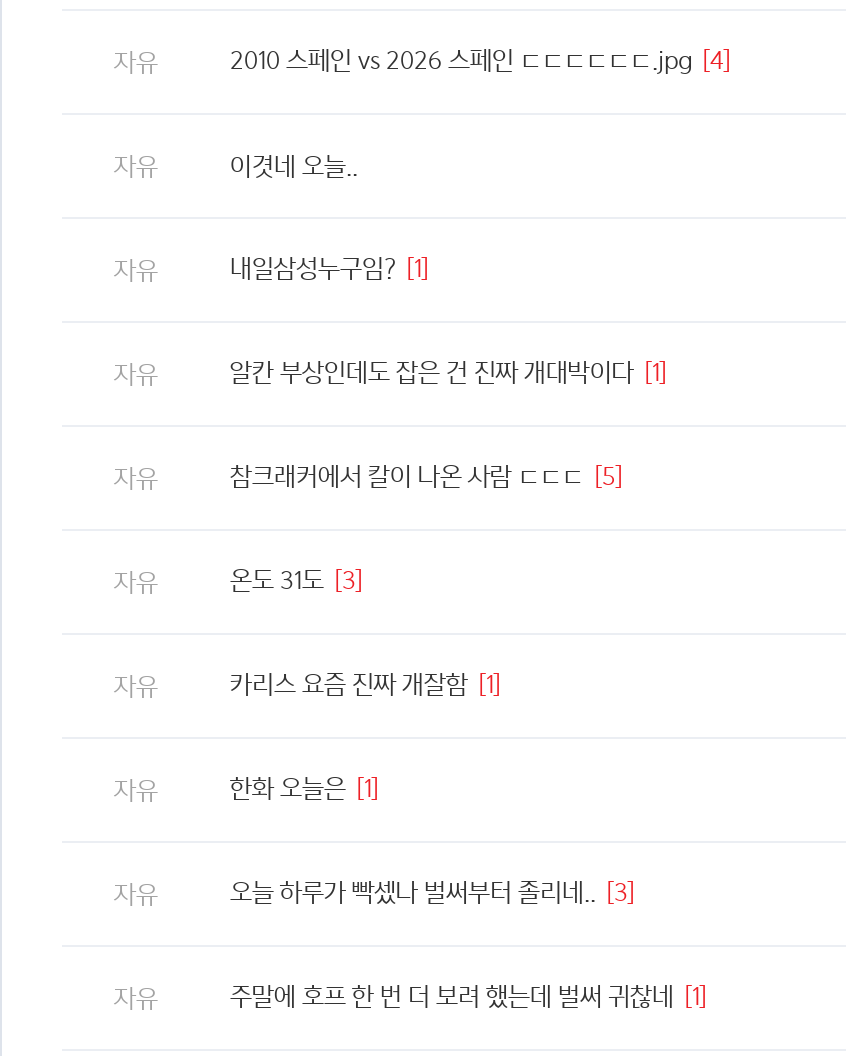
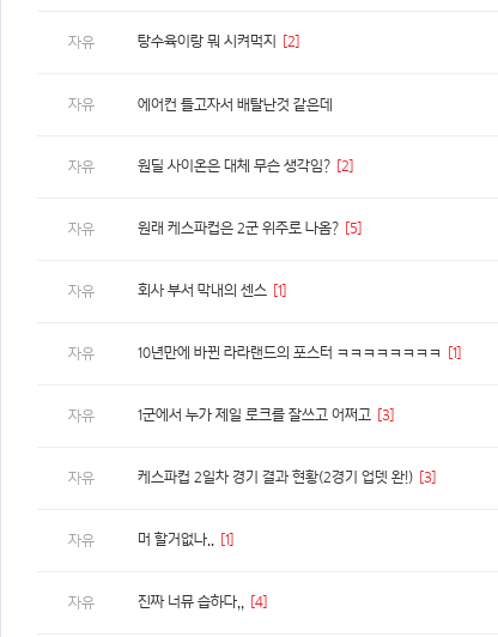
- 2010 스페인 vs 2026 스페인 ㄷㄷㄷㄷㄷㄷ.jpg [4]
+ 탕수육이랑 뭐 시켜먹지 [2]

- 이겻네 오늘..
+ 에어컨 틀고자서 배탈난것 같은데

- 내일삼성누구임? [1]
+ 원딜 사이온은 대체 무슨 생각임? [2]

- 알칸 부상인데도 잡은 건 진짜 개대박이다 [1]
+ 원래 케스파컵은 2군 위주로 나옴? [5]

- 참크래커에서 칼이 나온 사람 ㄷㄷㄷ [5]
+ 회사 부서 막내의 센스 [1]

- 온도 31도 [3]
+ 10년만에 바뀐 라라랜드의 포스터 ㅋㅋㅋㅋㅋㅋㅋㅋ [1]

- 카리스 요즘 진짜 개잘함 [1]
+ 1군에서 누가 제일 로크를 잘쓰고 어쩌고 [3]

- 한화 오늘은 [1]
+ 케스파컵 2일차 경기 결과 현황(2경기 업뎃 완!) [3]

- 오늘 하루가 빡셌나 벌써부터 졸리네.. [3]
+ 머 할거없나.. [1]

- 주말에 호프 한 번 더 보려 했는데 벌써 귀찮네 [1]
+ 진짜 너뮤 습하다,, [4]
